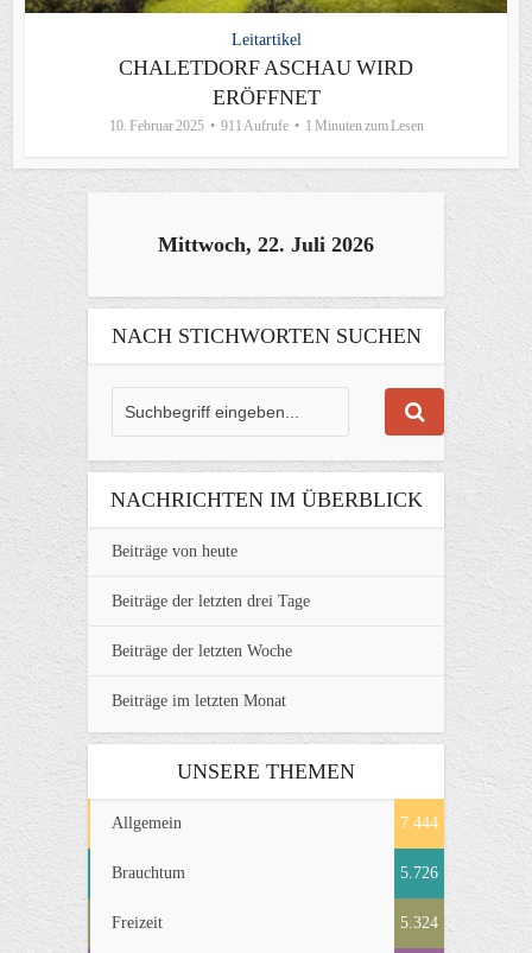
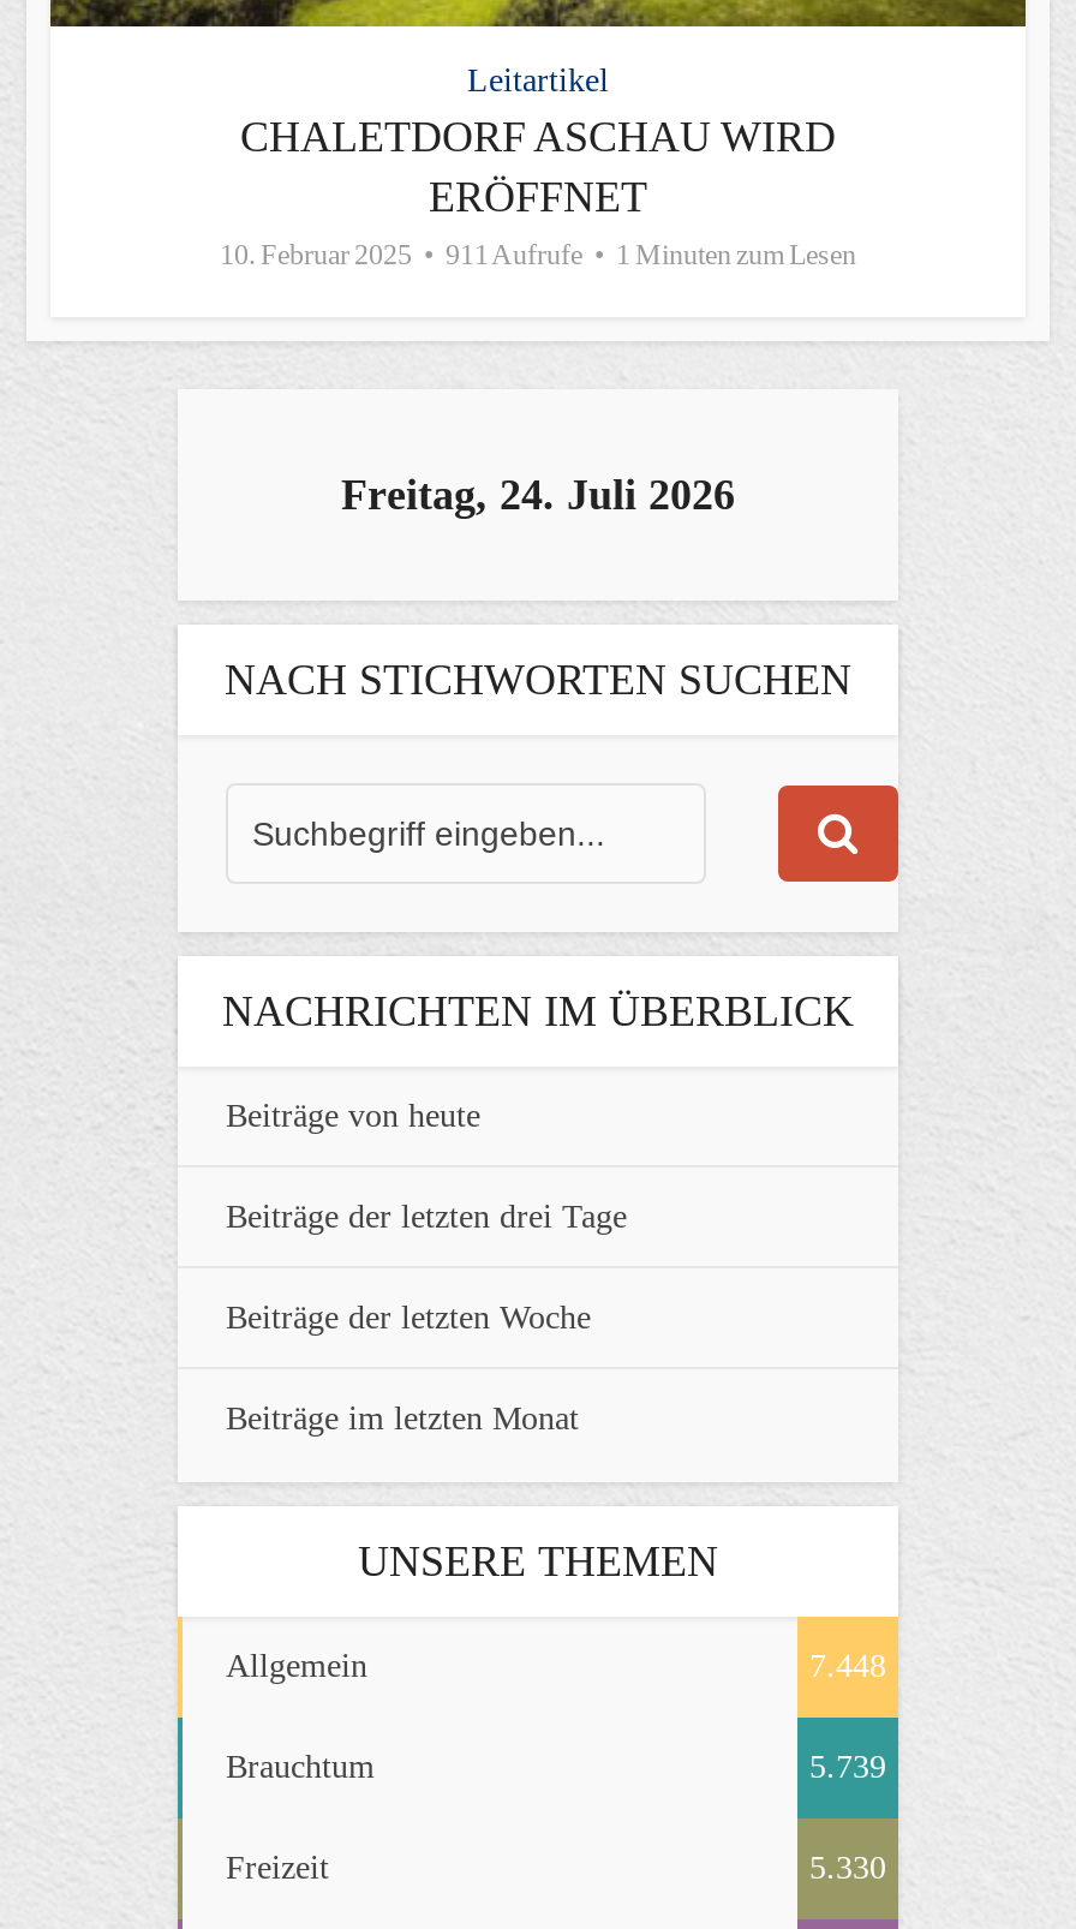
- Mittwoch, 22. Juli 2026
+ Freitag, 24. Juli 2026

- 7.444
+ 7.448

- 5.726
+ 5.739

- 5.324
+ 5.330
